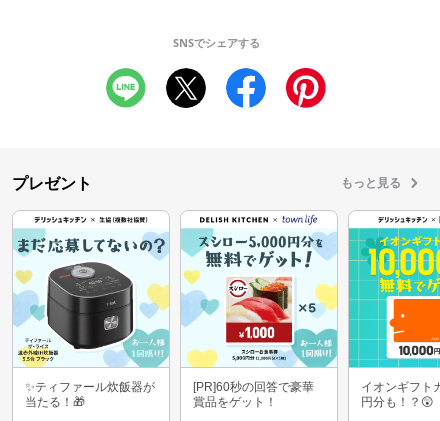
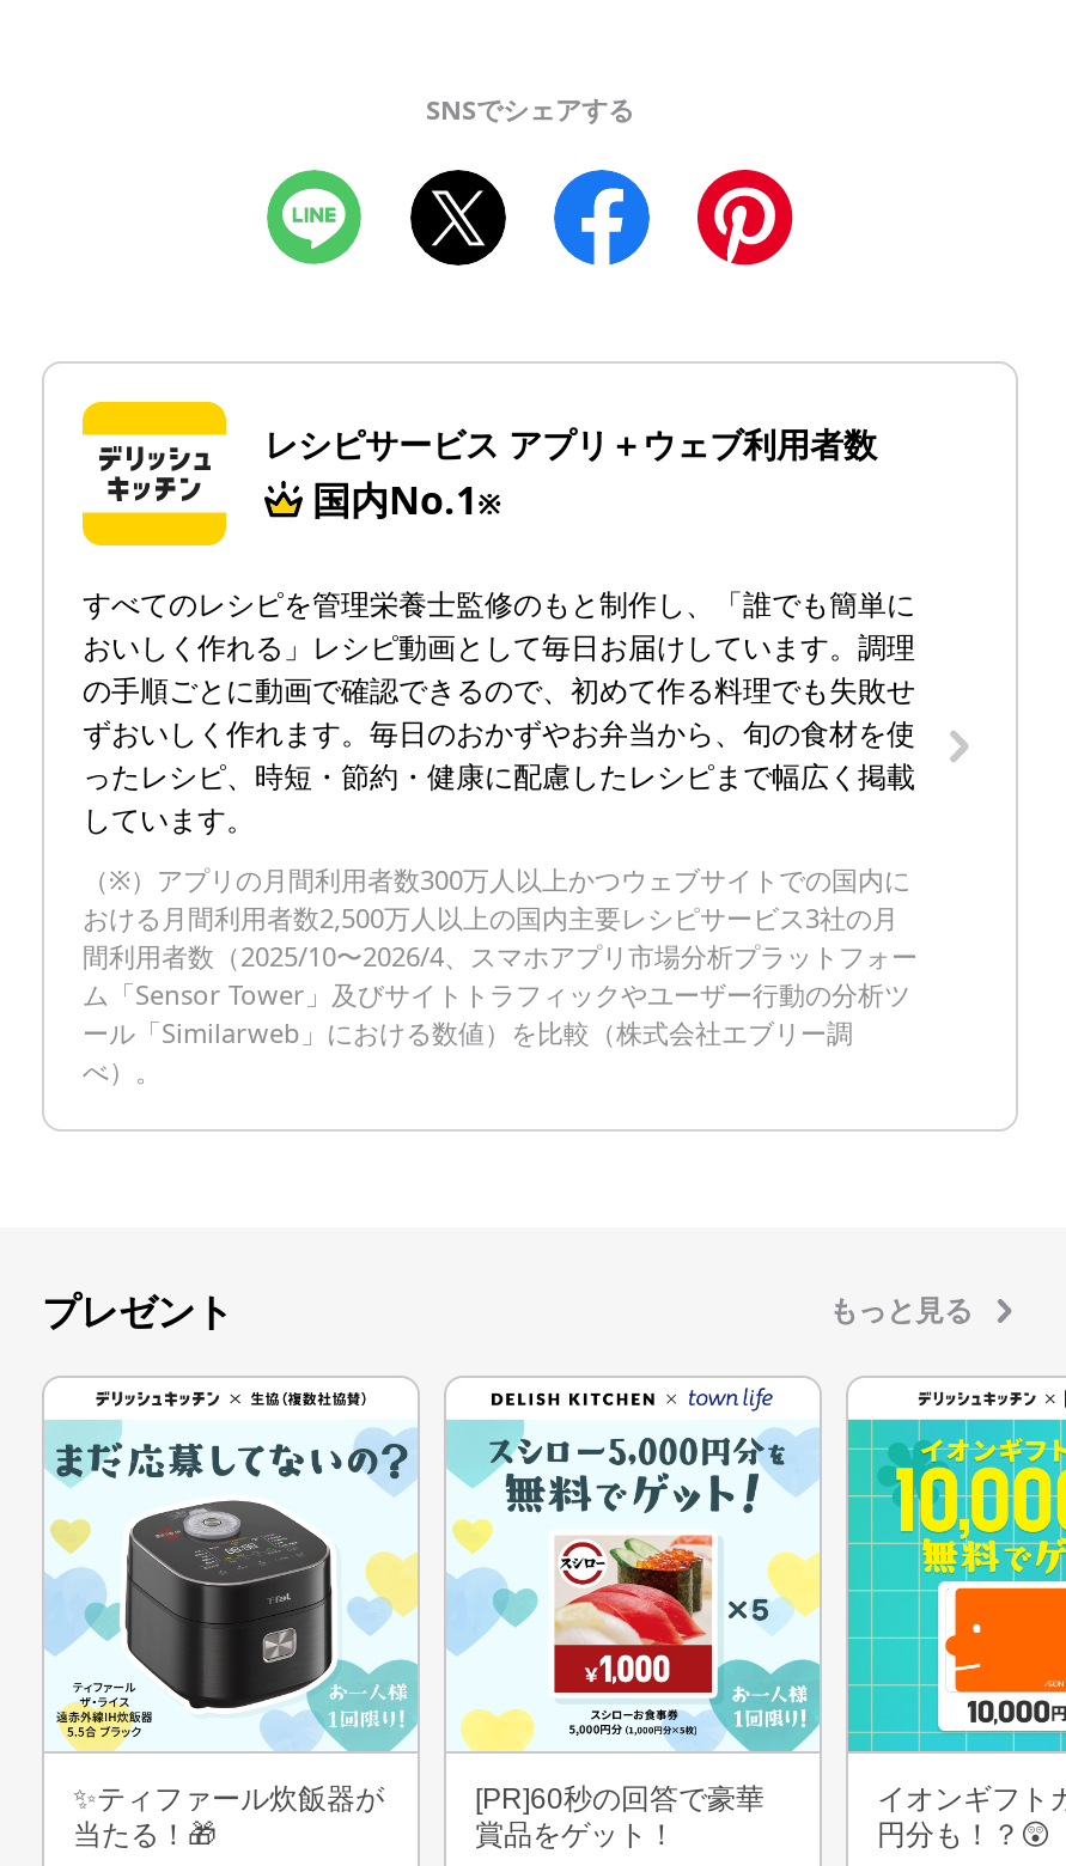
+ [image]
+ レシピサービス アプリ＋ウェブ利用者数
+ 国内No.1※
+ すべてのレシピを管理栄養士監修のもと制作し、「誰でも簡単に
+ おいしく作れる」レシピ動画として毎日お届けしています。調理
+ の手順ごとに動画で確認できるので、初めて作る料理でも失敗せ
+ ずおいしく作れます。毎日のおかずやお弁当から、旬の食材を使
+ ったレシピ、時短・節約・健康に配慮したレシピまで幅広く掲載
+ しています。
+ （※）アプリの月間利用者数300万人以上かつウェブサイトでの国内に
+ おける月間利用者数2,500万人以上の国内主要レシピサービス3社の月
+ 間利用者数（2025/10〜2026/4、スマホアプリ市場分析プラットフォー
+ ム「Sensor Tower」及びサイトトラフィックやユーザー行動の分析ツ
+ ール「Similarweb」における数値）を比較（株式会社エブリー調
+ べ）。
